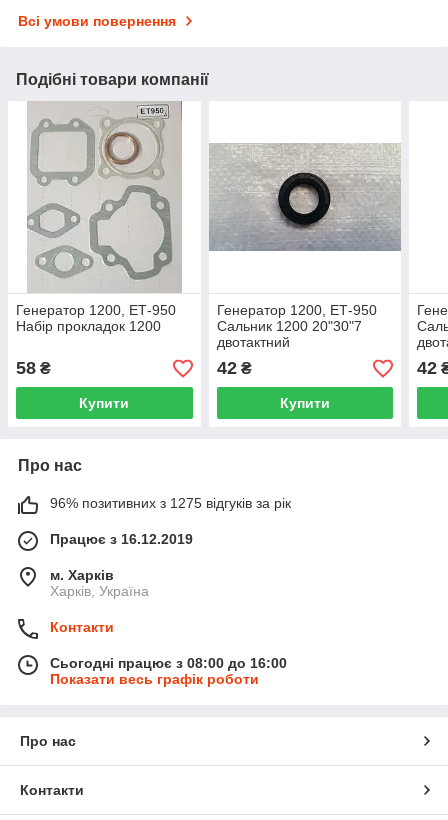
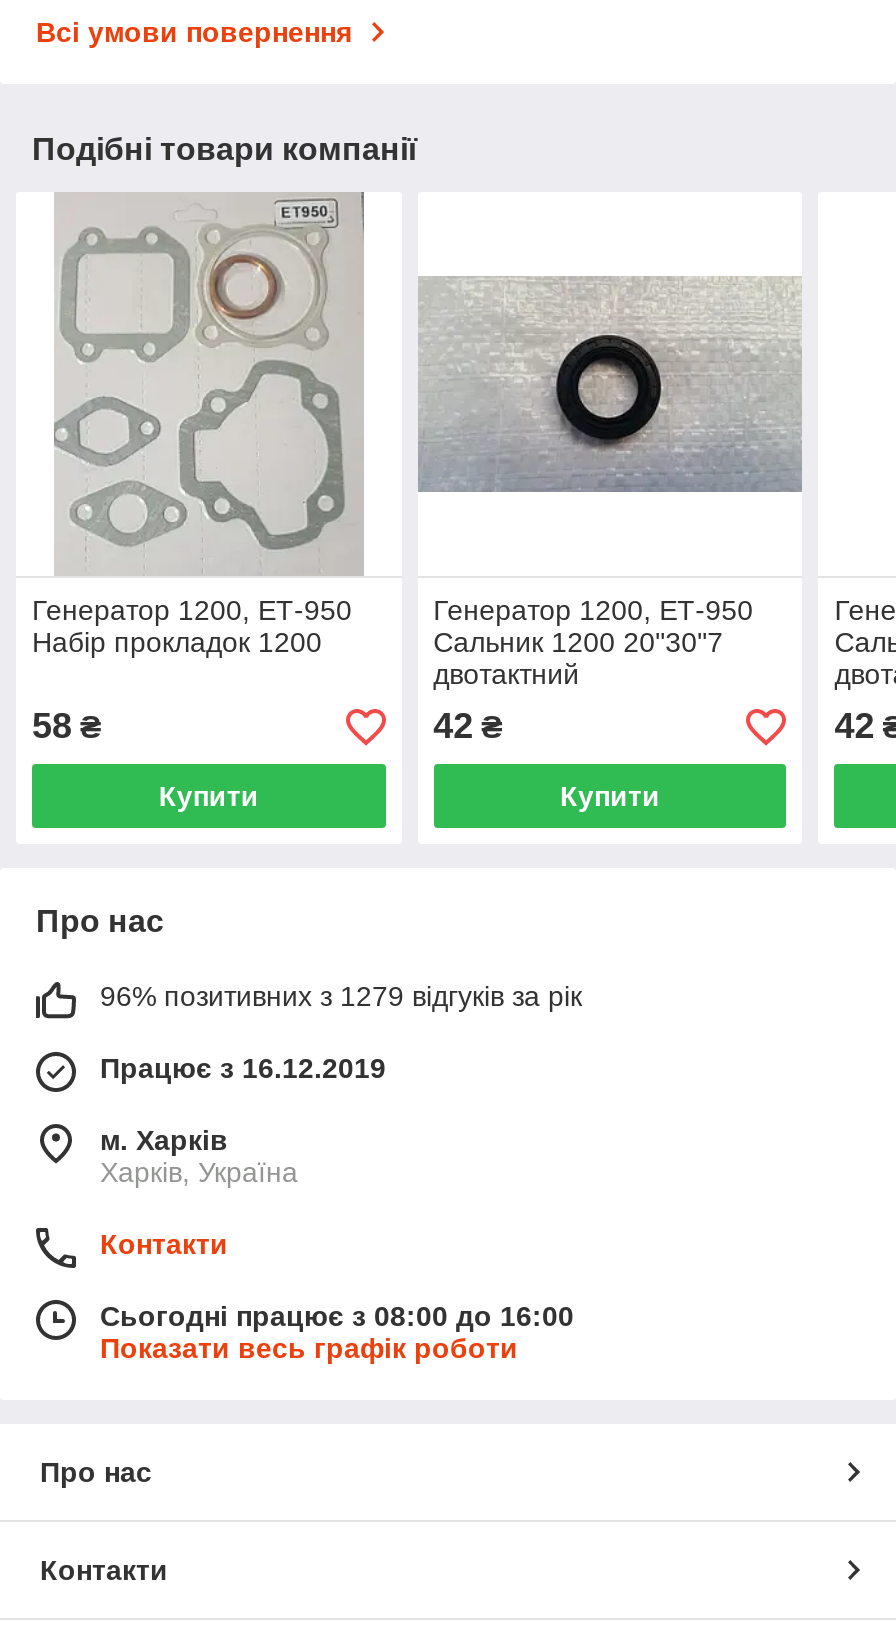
- 96% позитивних з 1275 відгуків за рік
+ 96% позитивних з 1279 відгуків за рік
